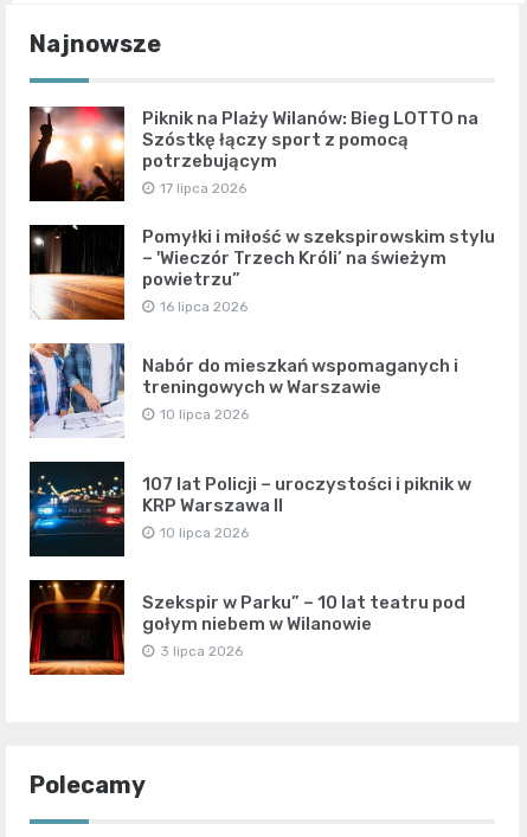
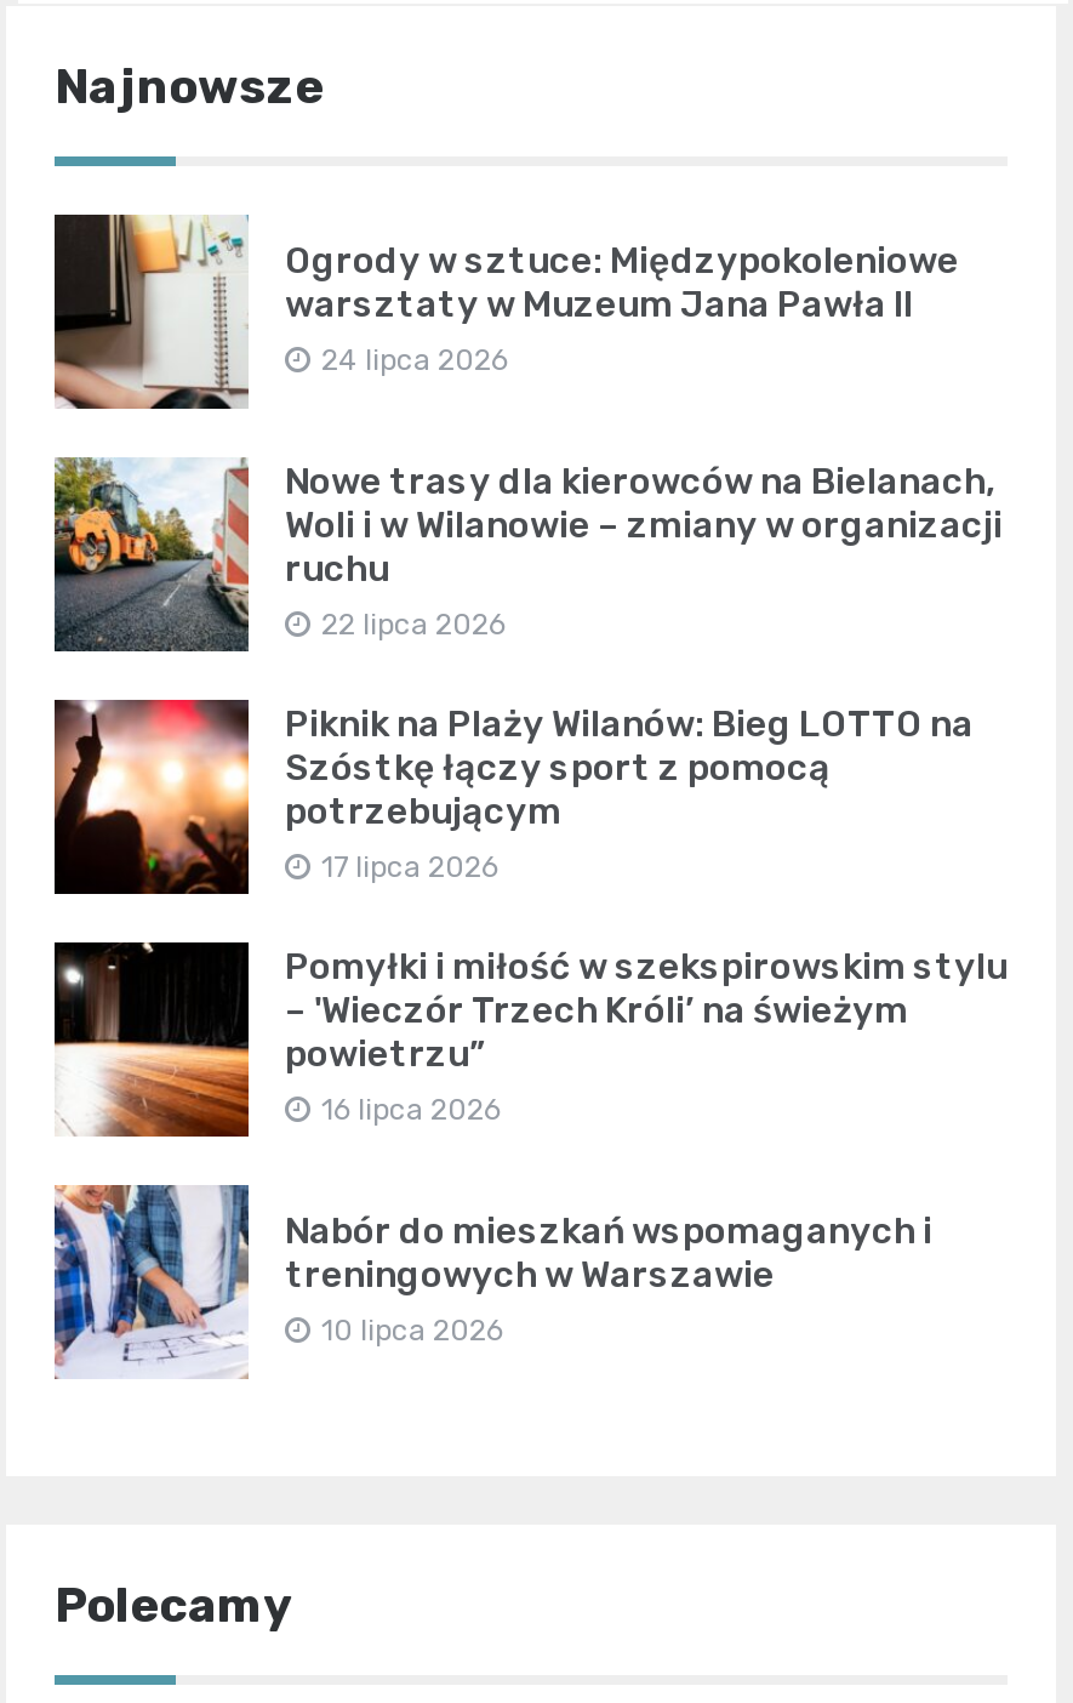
+ [image]
+ Ogrody w sztuce: Międzypokoleniowe
+ warsztaty w Muzeum Jana Pawła II
+ 24 lipca 2026
+ Nowe trasy dla kierowców na Bielanach,
+ Woli i w Wilanowie – zmiany w organizacji
+ ruchu
+ 22 lipca 2026

+ [image]

moved down: [image] | Piknik na Plaży Wilanów: Bieg LOTTO na | Szóstkę łączy sport z pomocą | ... | treningowych w Warszawie | 10 lipca 2026

- [image]
- 107 lat Policji – uroczystości i piknik w
- KRP Warszawa II
- 10 lipca 2026
- Szekspir w Parku” – 10 lat teatru pod
- gołym niebem w Wilanowie
- 3 lipca 2026

- [image]
